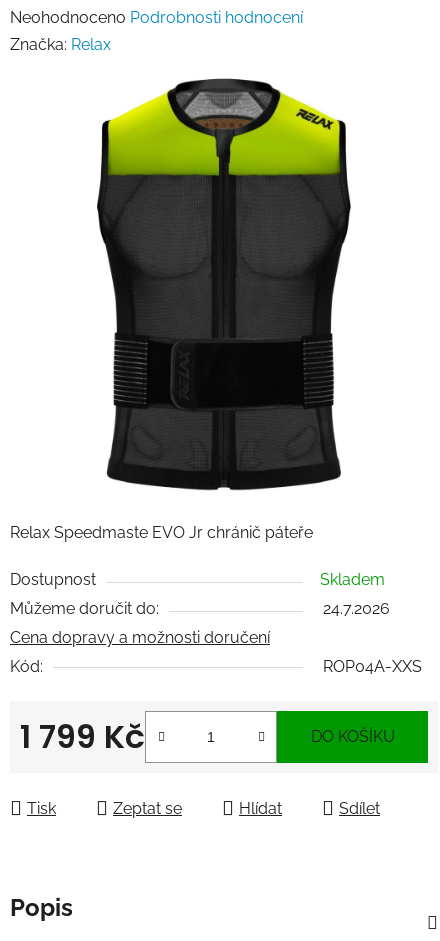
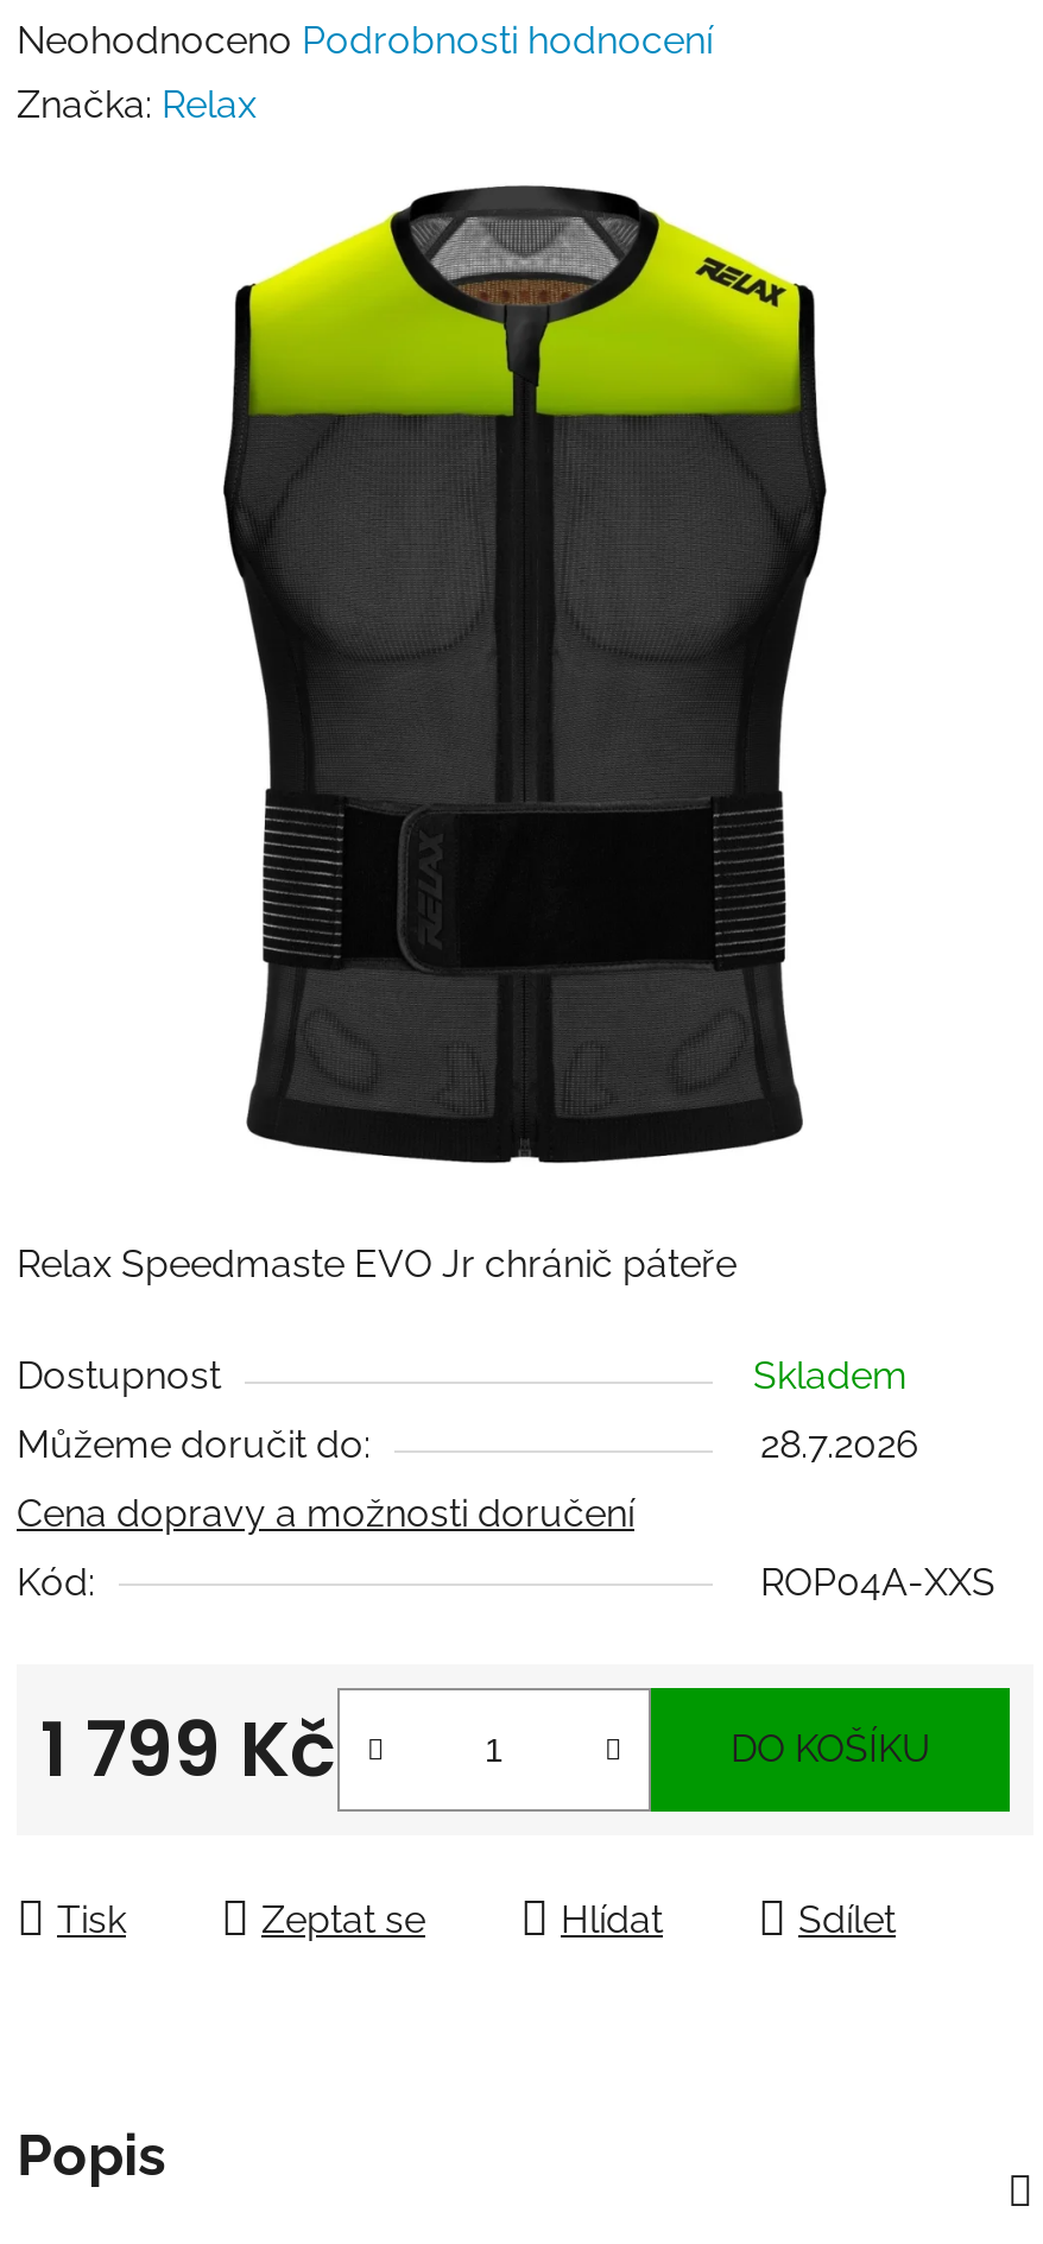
- 24.7.2026
+ 28.7.2026
